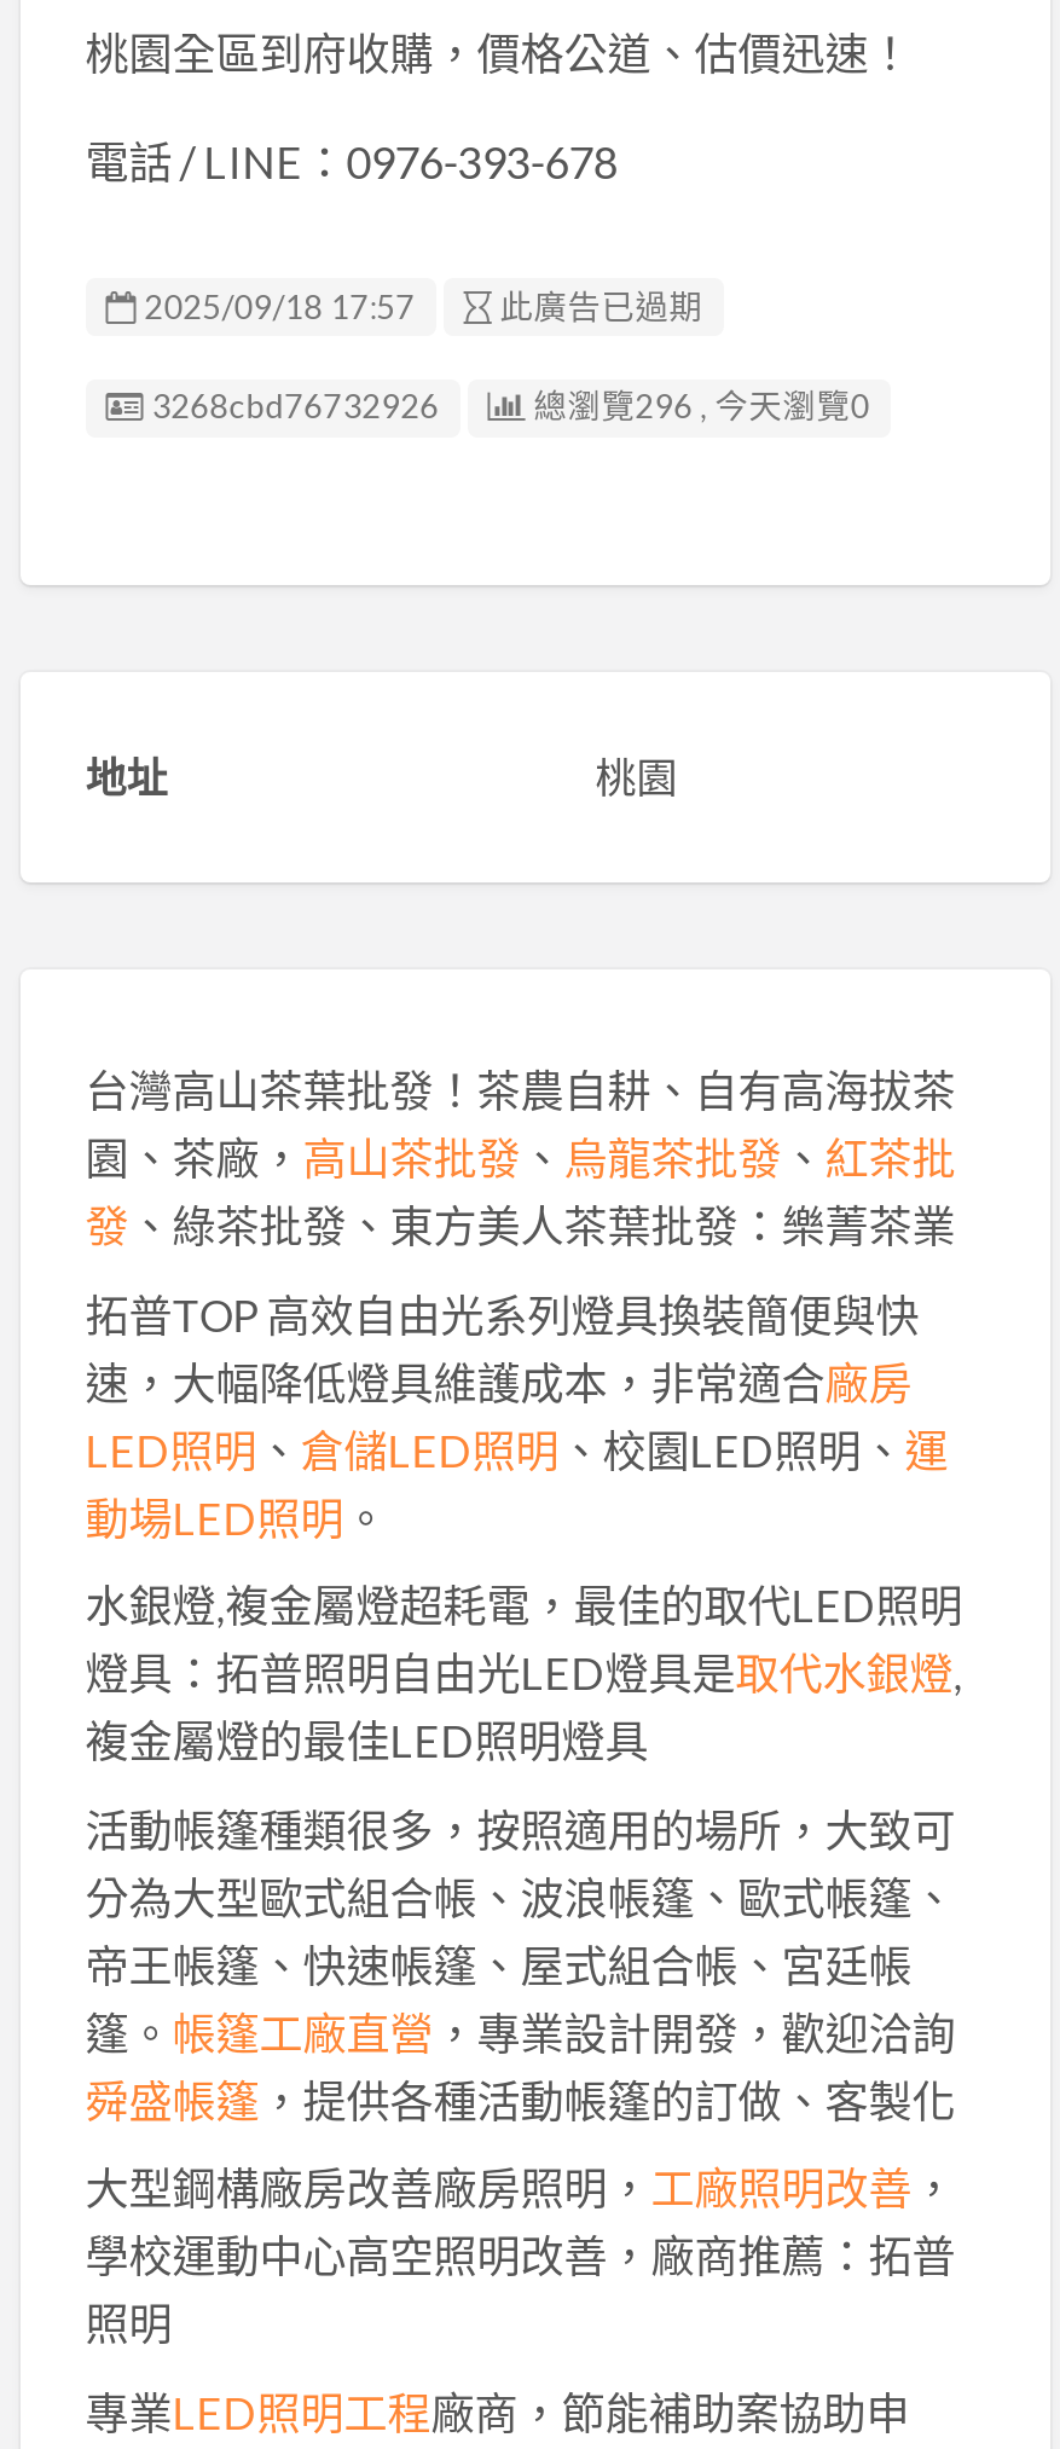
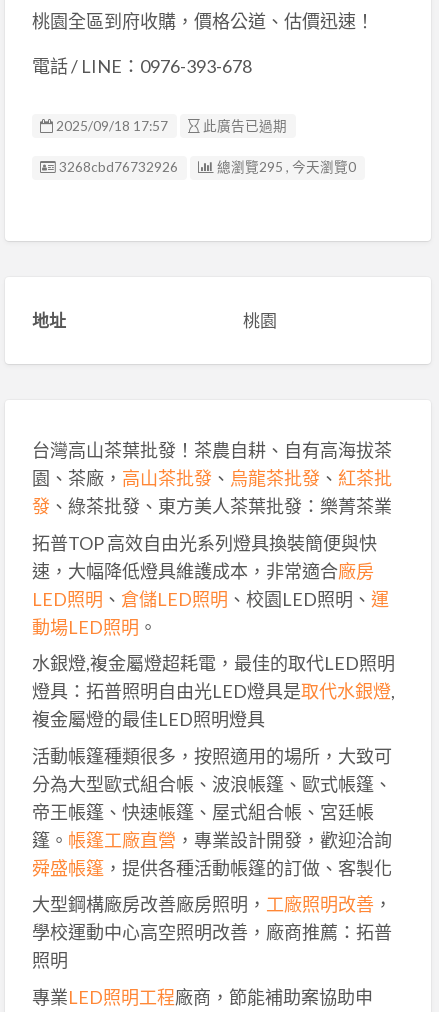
- 總瀏覽296 , 今天瀏覽0
+ 總瀏覽295 , 今天瀏覽0
